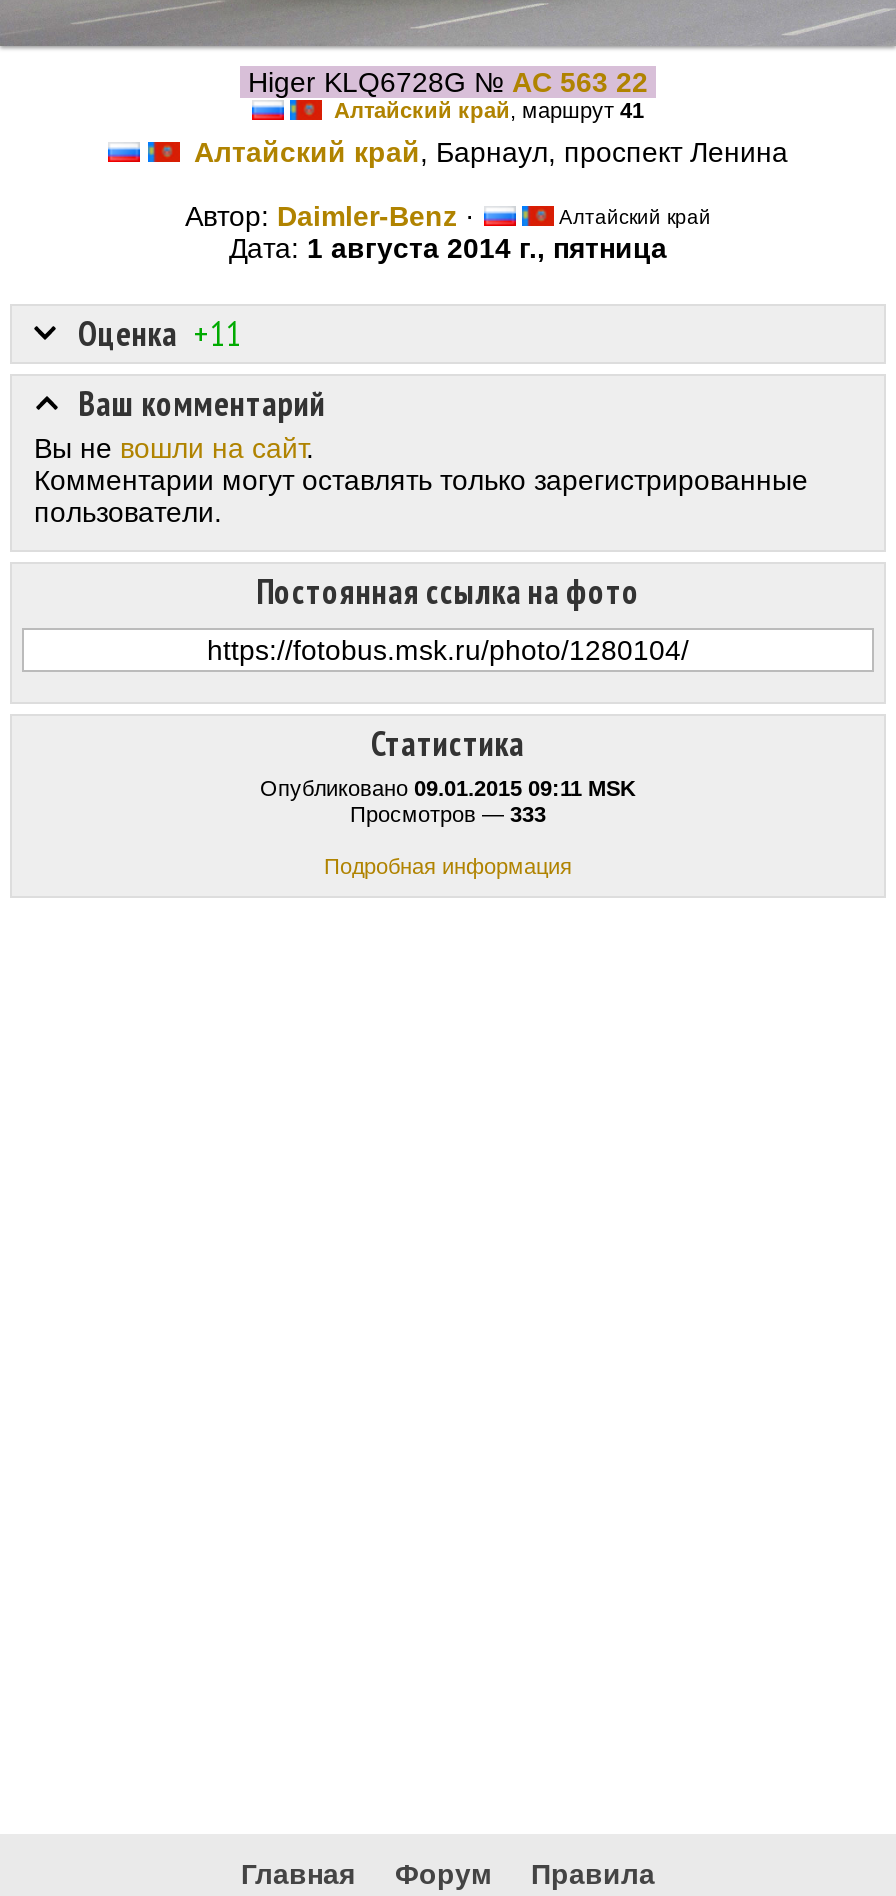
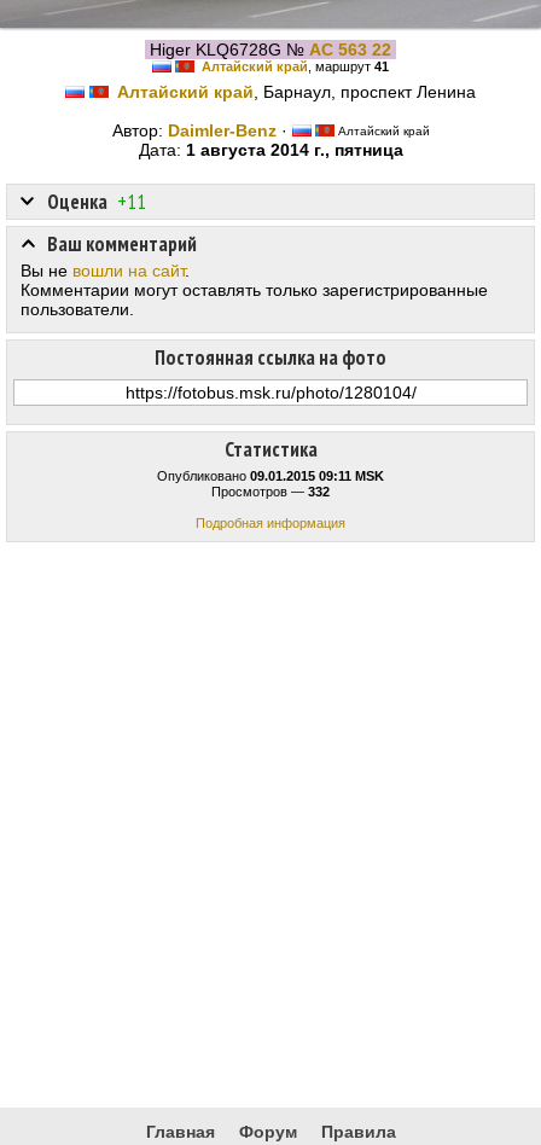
- Просмотров — 333
+ Просмотров — 332
